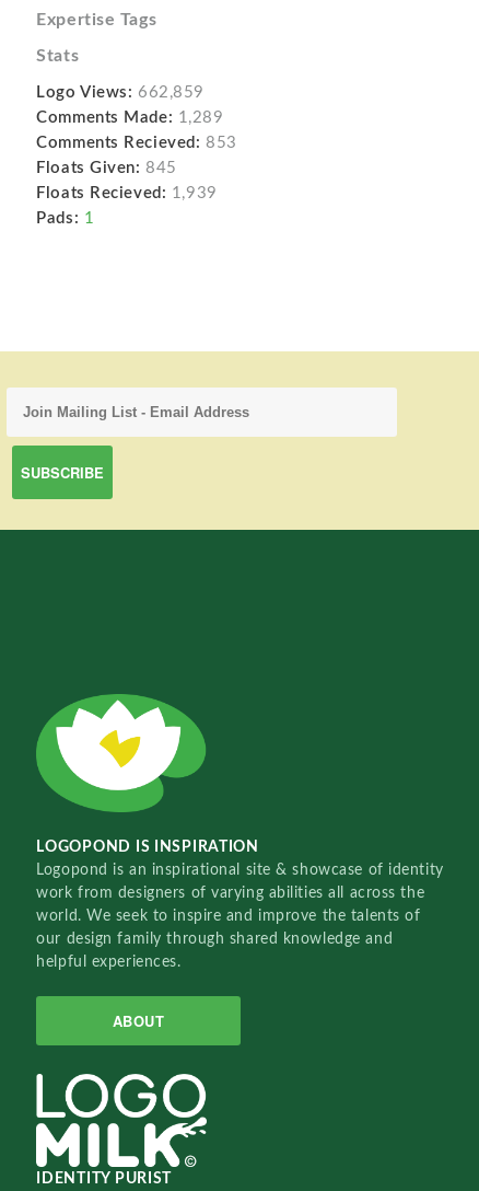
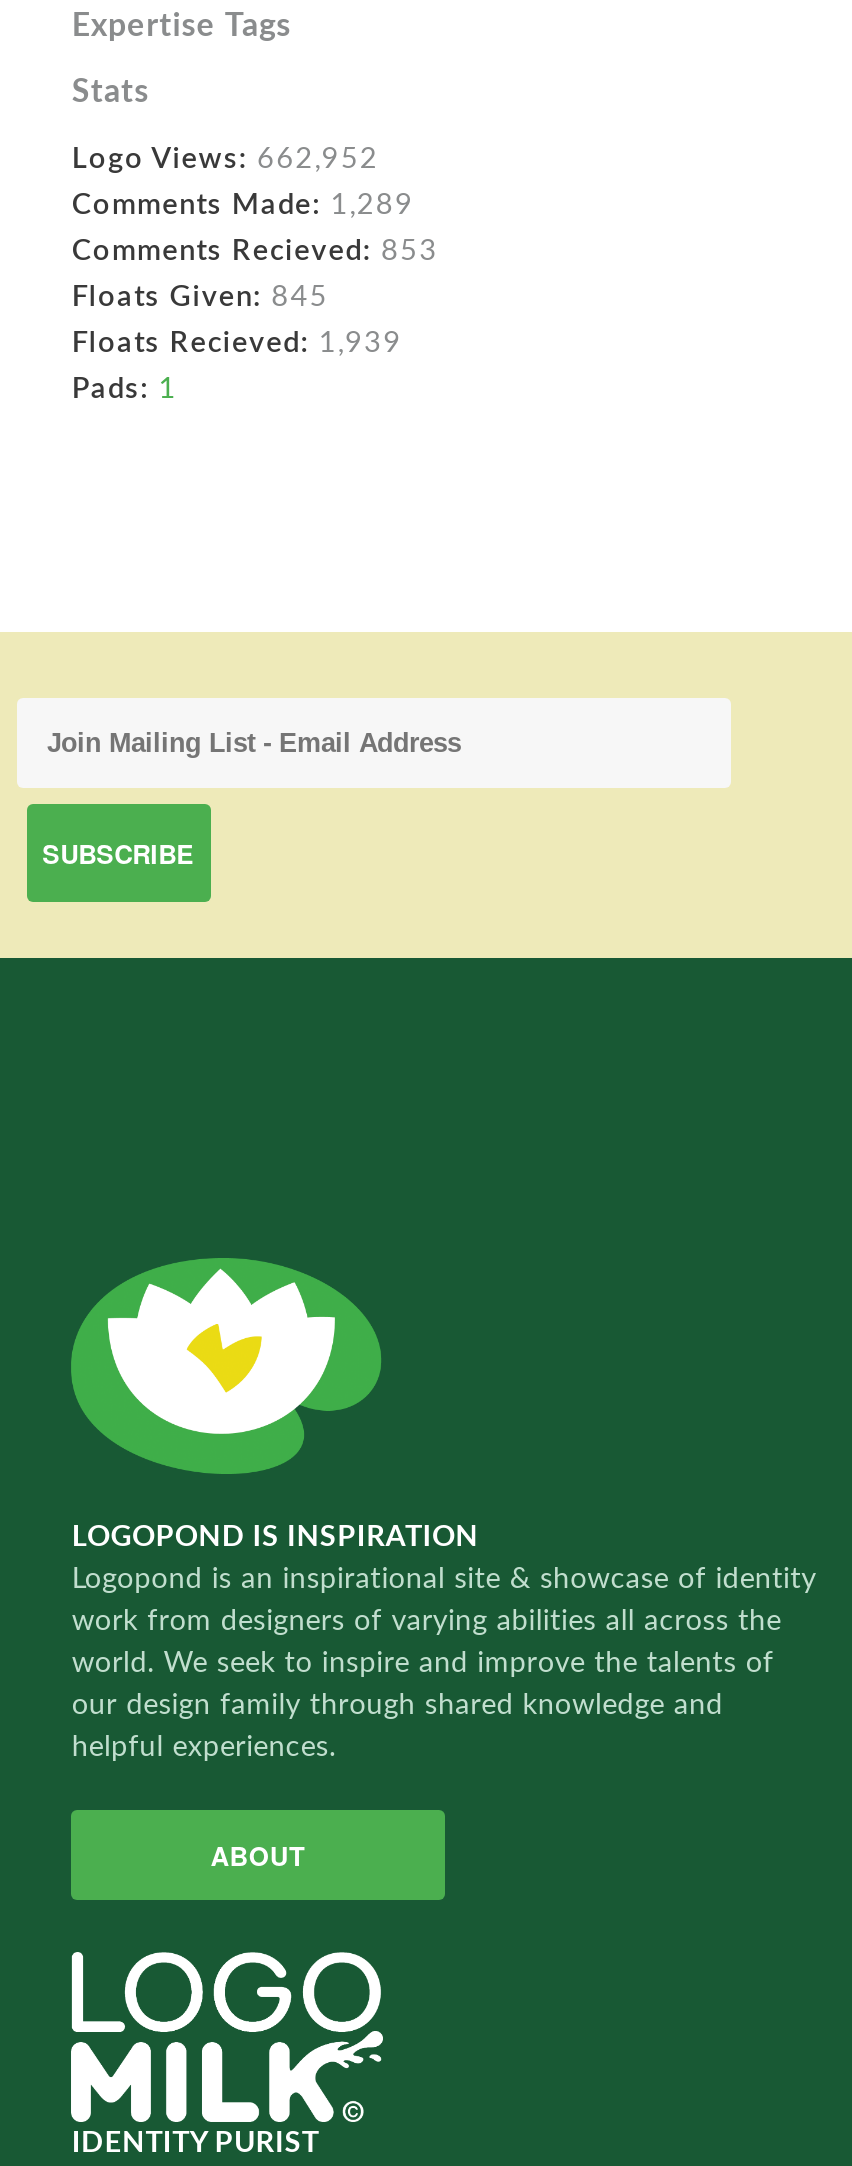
- Logo Views: 662,859
+ Logo Views: 662,952
